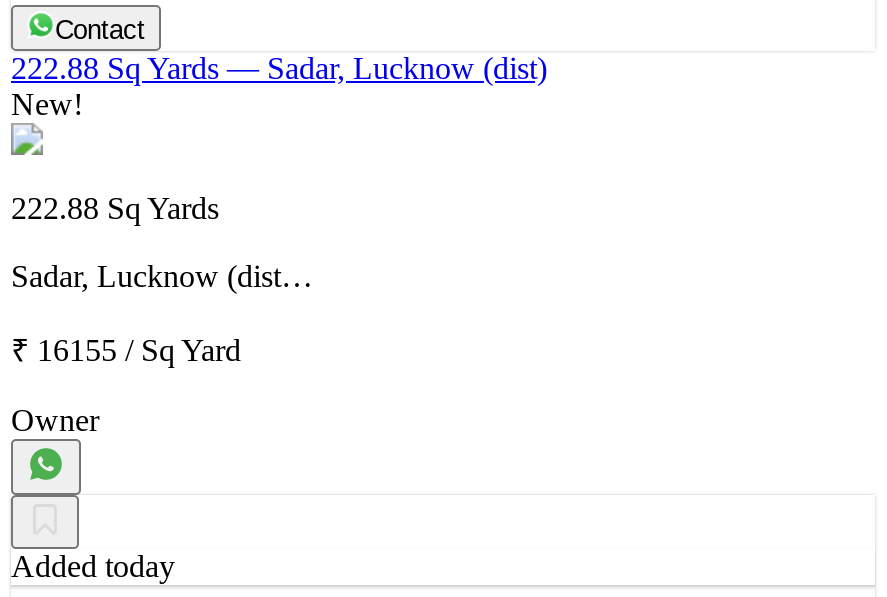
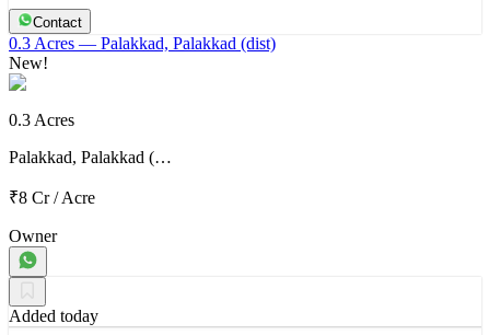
- 222.88 Sq Yards — Sadar, Lucknow (dist)
+ 0.3 Acres — Palakkad, Palakkad (dist)

- 222.88 Sq Yards
+ 0.3 Acres

- Sadar, Lucknow (dist…
+ Palakkad, Palakkad (…

- ₹ 16155 / Sq Yard
+ ₹8 Cr / Acre
